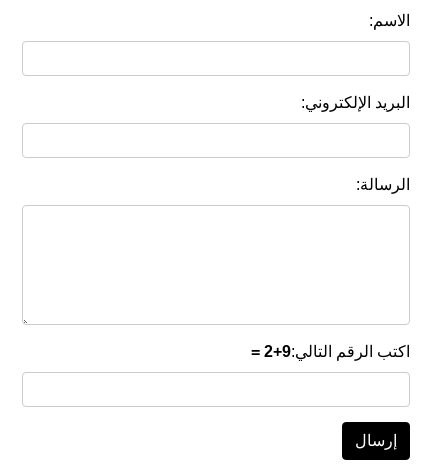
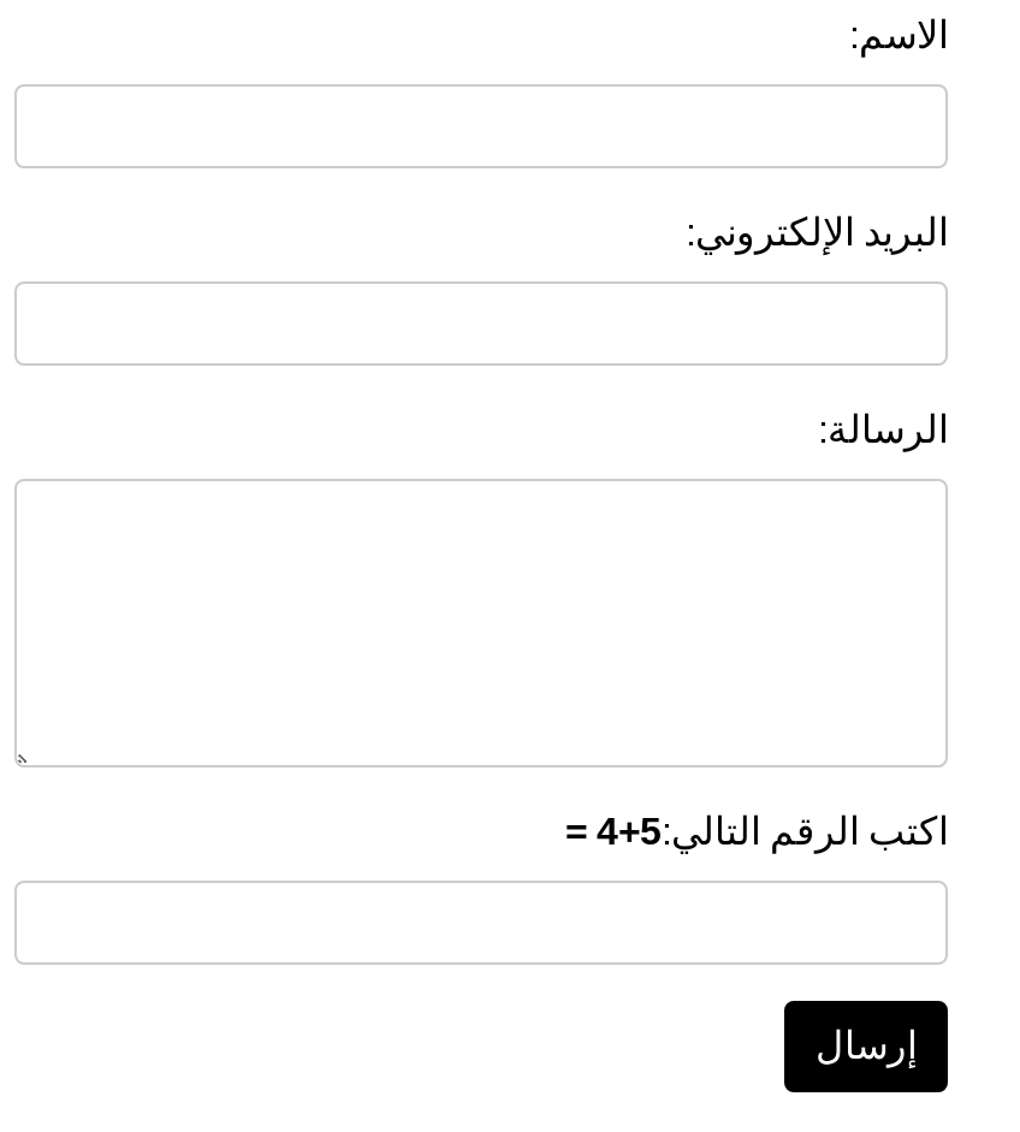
- اكتب الرقم التالي: 2+9 =
+ اكتب الرقم التالي: 4+5 =
